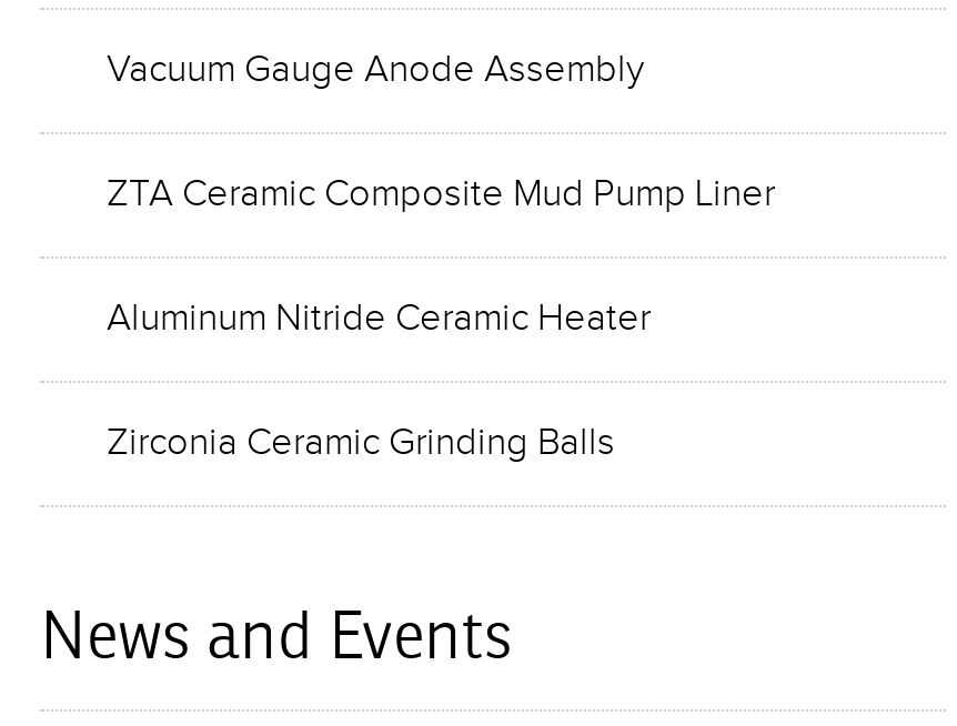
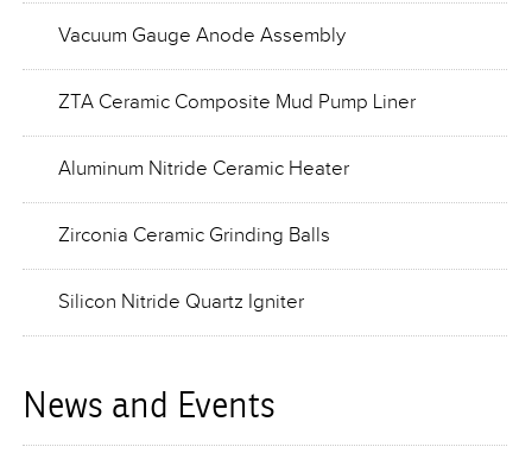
+ Silicon Nitride Quartz Igniter
